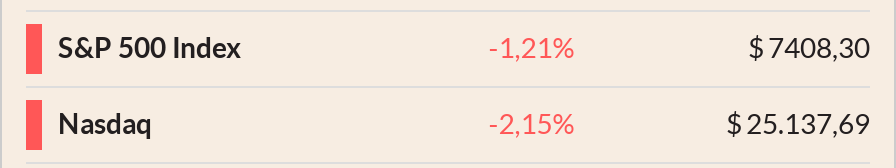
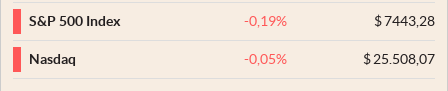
- -1,21%
+ -0,19%

- $ 7408,30
+ $ 7443,28

- -2,15%
- $ 25.137,69
+ -0,05%
+ $ 25.508,07
